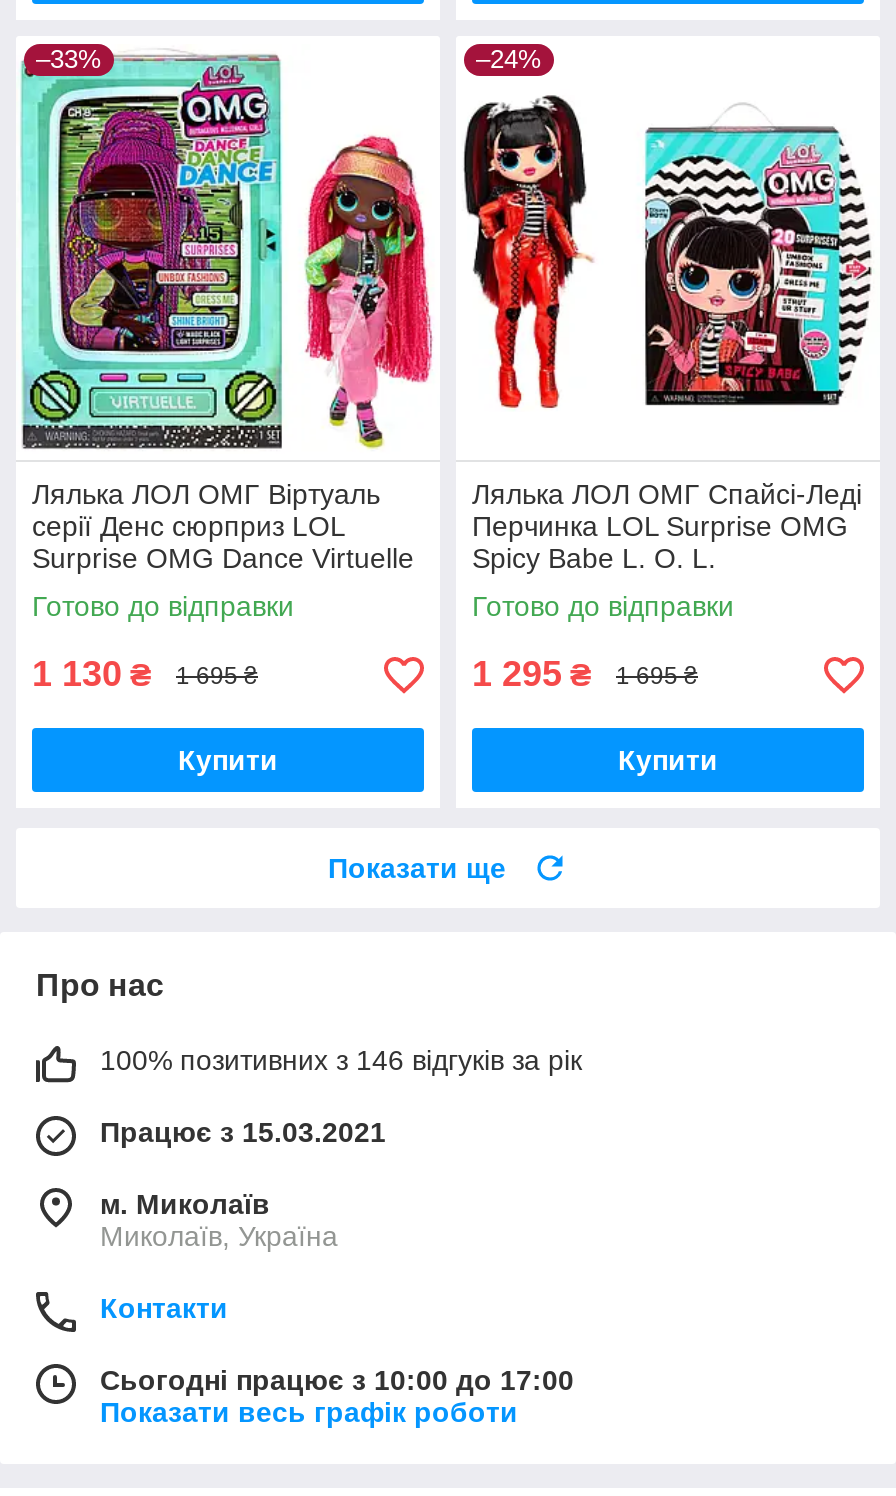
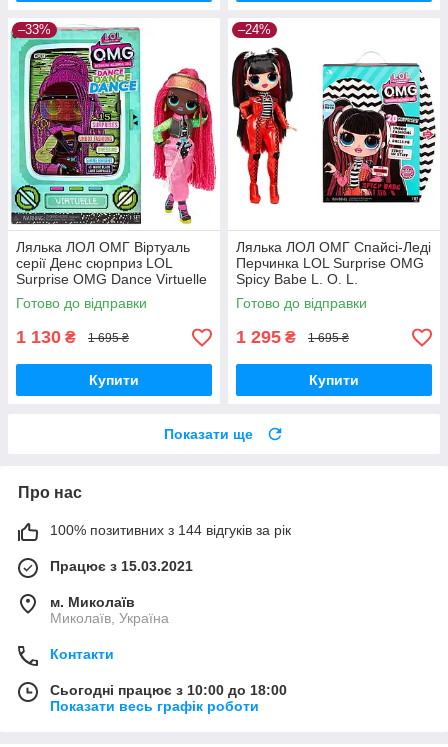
- 100% позитивних з 146 відгуків за рік
+ 100% позитивних з 144 відгуків за рік

- Сьогодні працює з 10:00 до 17:00
+ Сьогодні працює з 10:00 до 18:00
